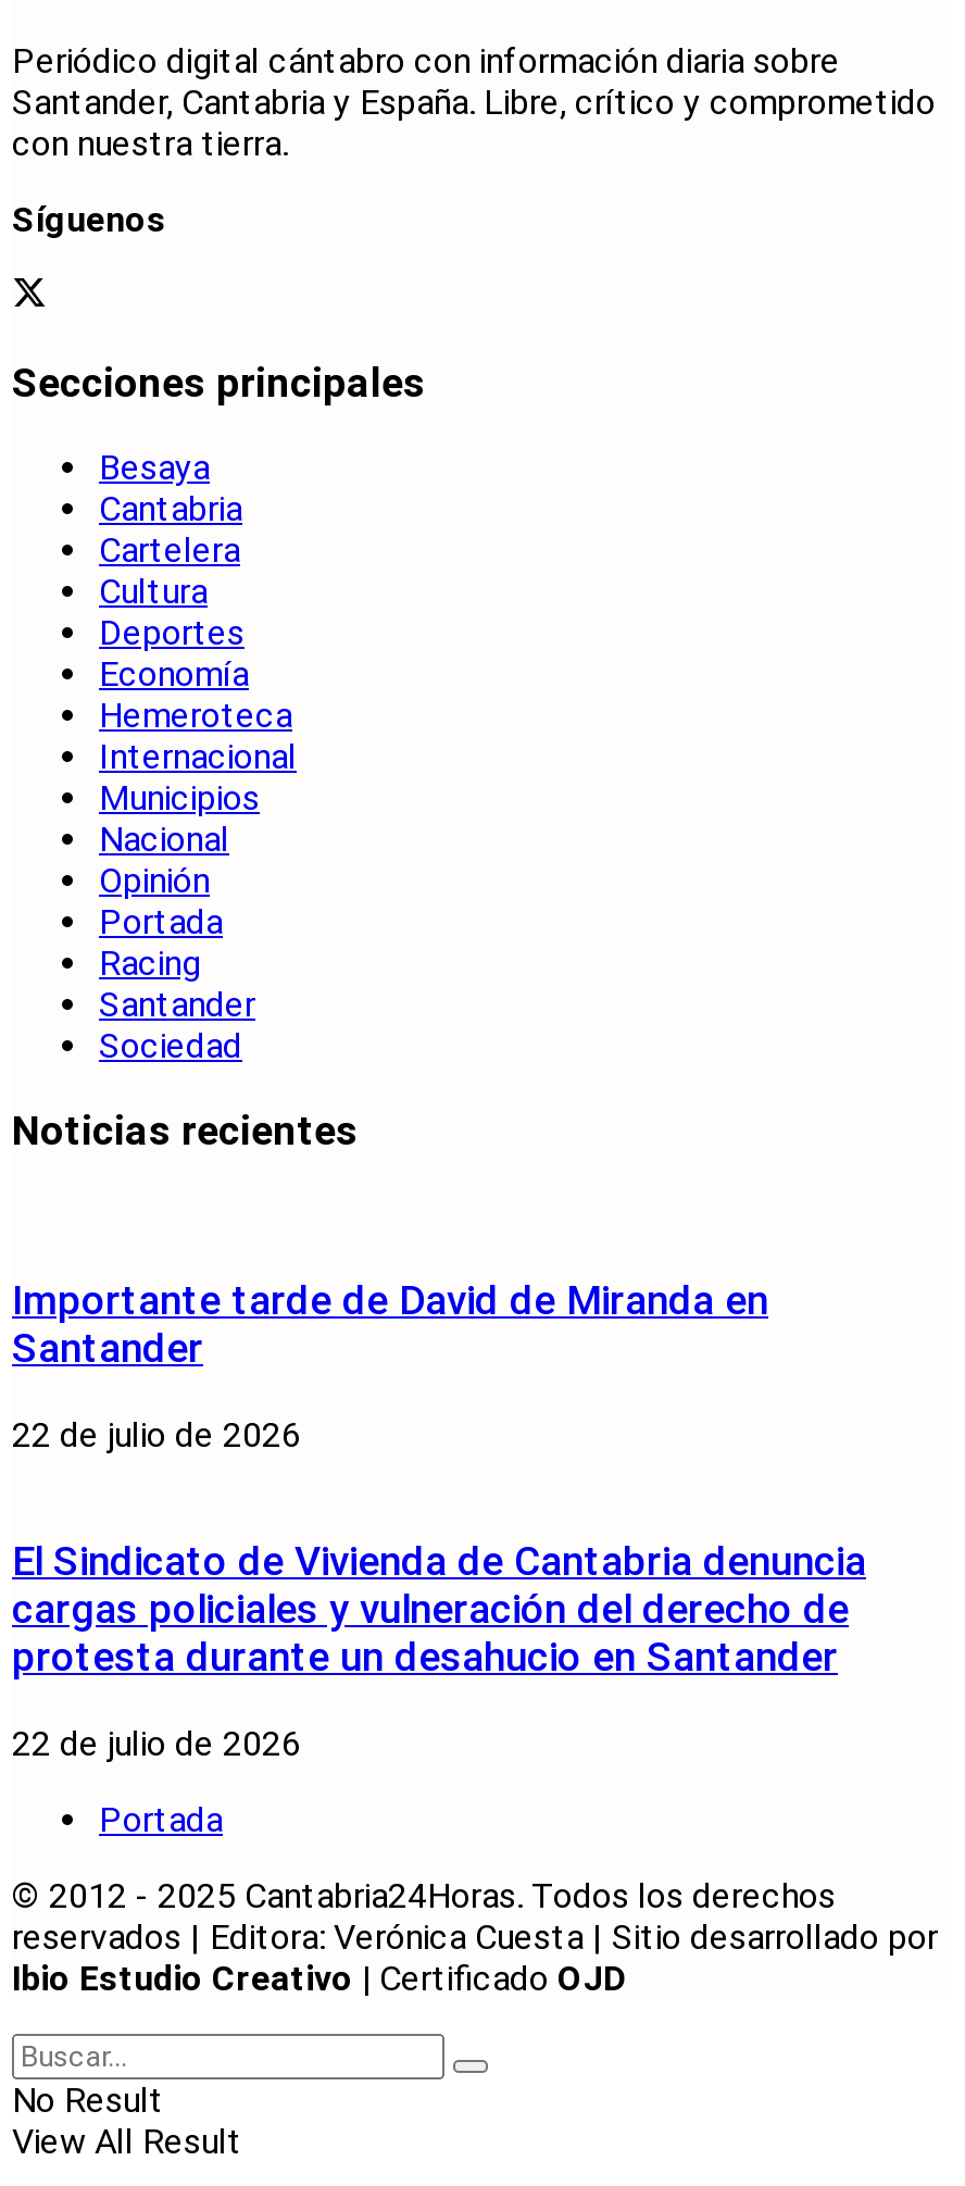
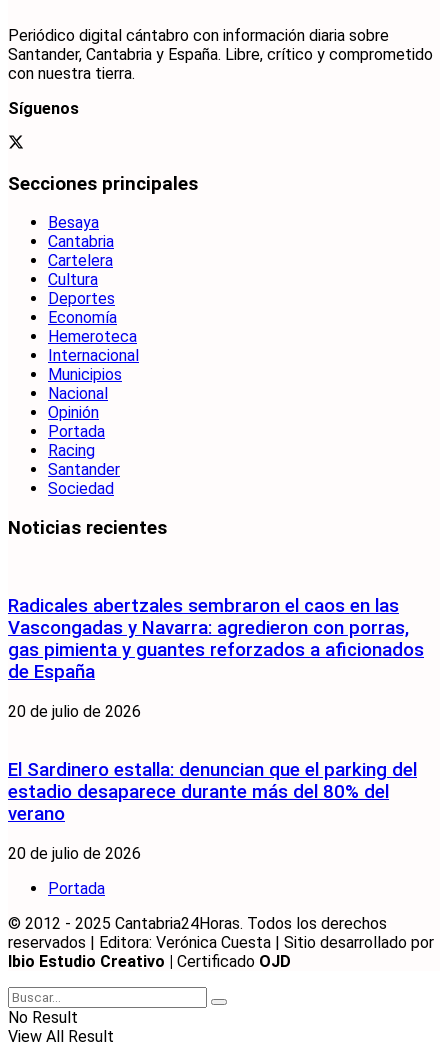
- Importante tarde de David de Miranda en
- Santander
+ Radicales abertzales sembraron el caos en las
+ Vascongadas y Navarra: agredieron con porras,
+ gas pimienta y guantes reforzados a aficionados
+ de España

- 22 de julio de 2026
+ 20 de julio de 2026

- El Sindicato de Vivienda de Cantabria denuncia
- cargas policiales y vulneración del derecho de
- protesta durante un desahucio en Santander
+ El Sardinero estalla: denuncian que el parking del
+ estadio desaparece durante más del 80% del
+ verano

- 22 de julio de 2026
+ 20 de julio de 2026
